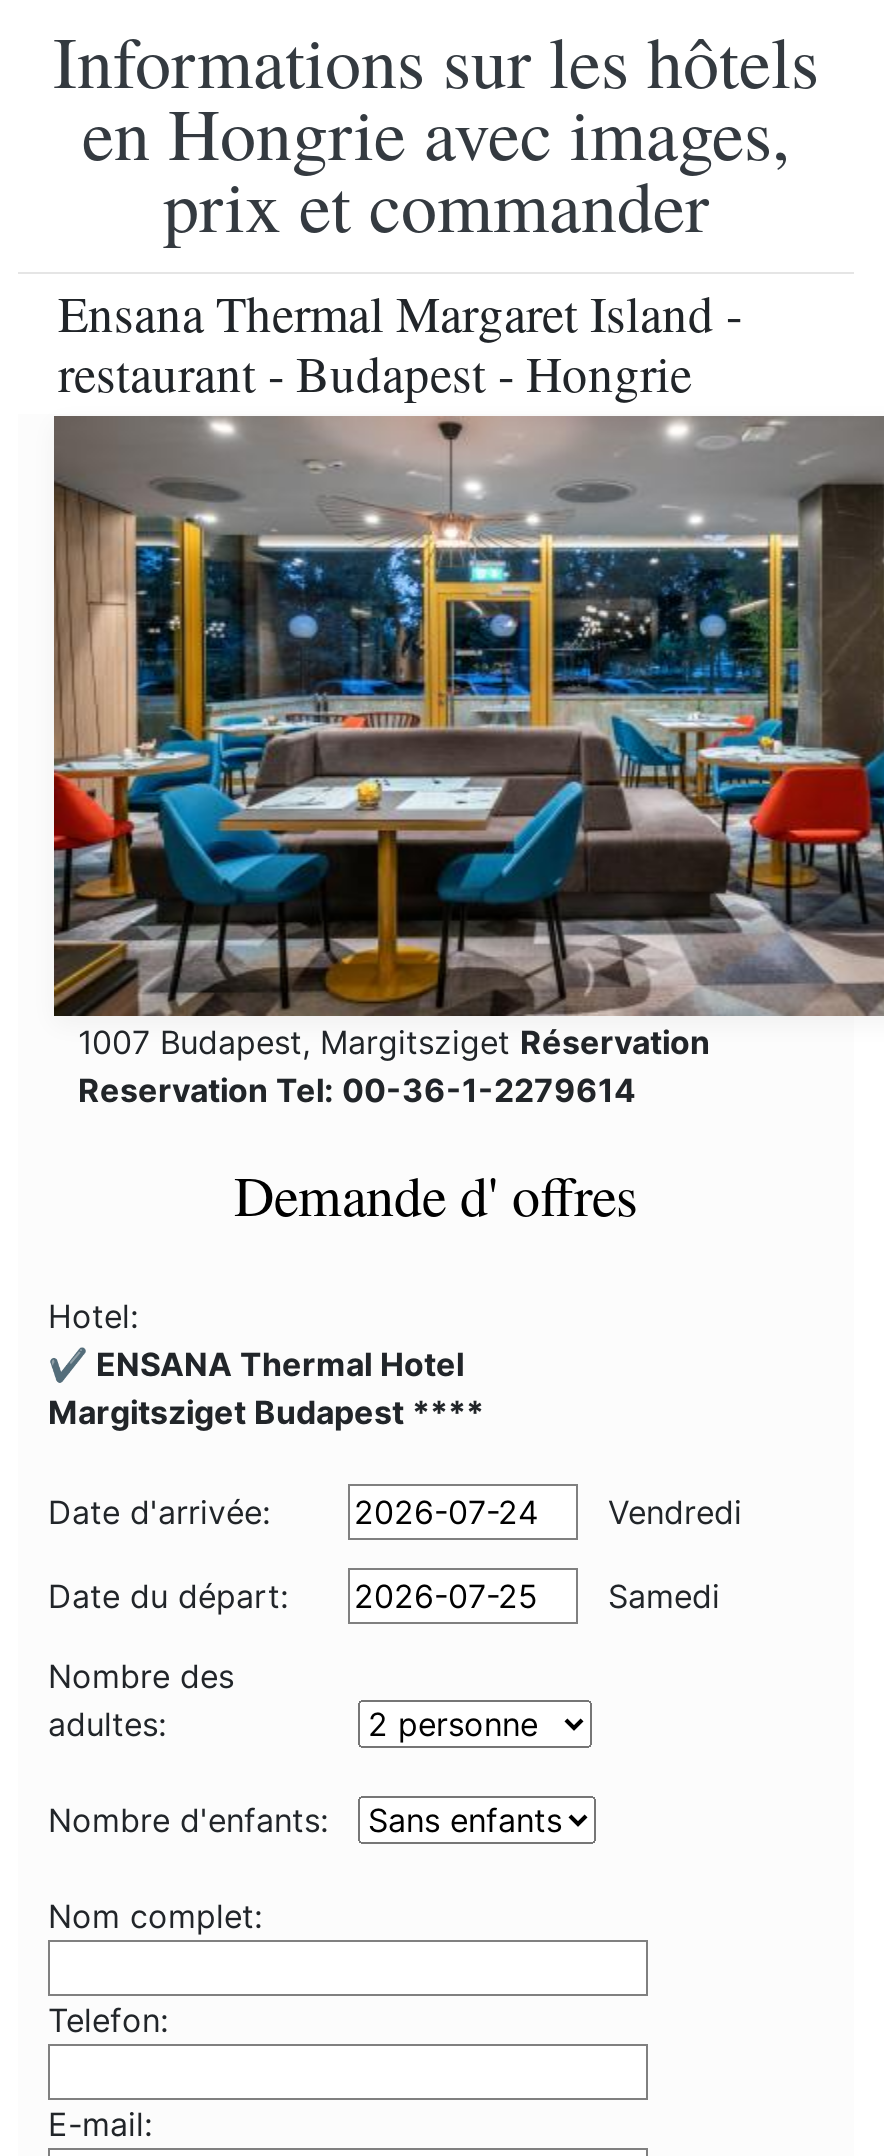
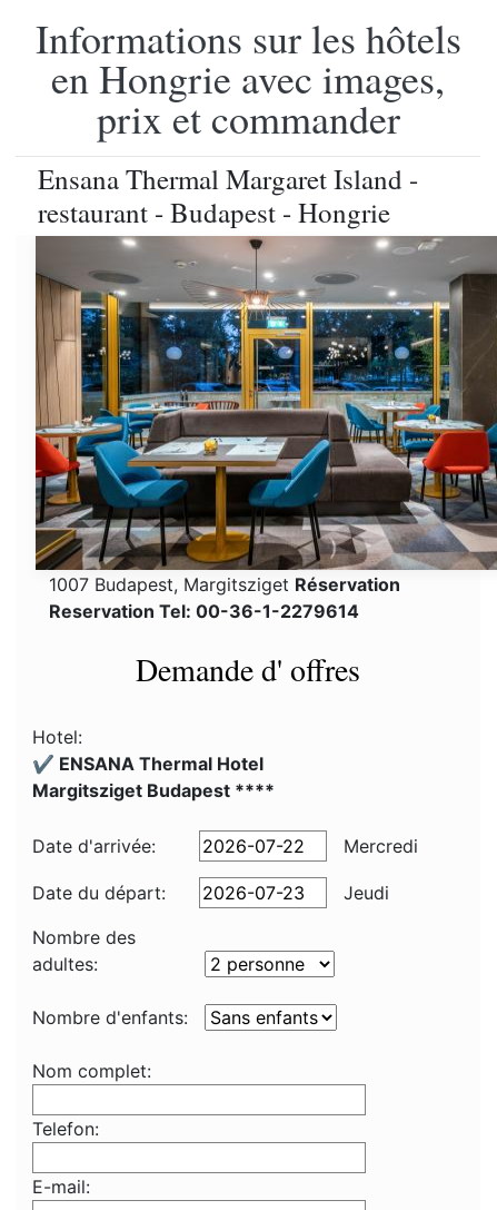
- Vendredi
+ Mercredi

- Samedi
+ Jeudi
